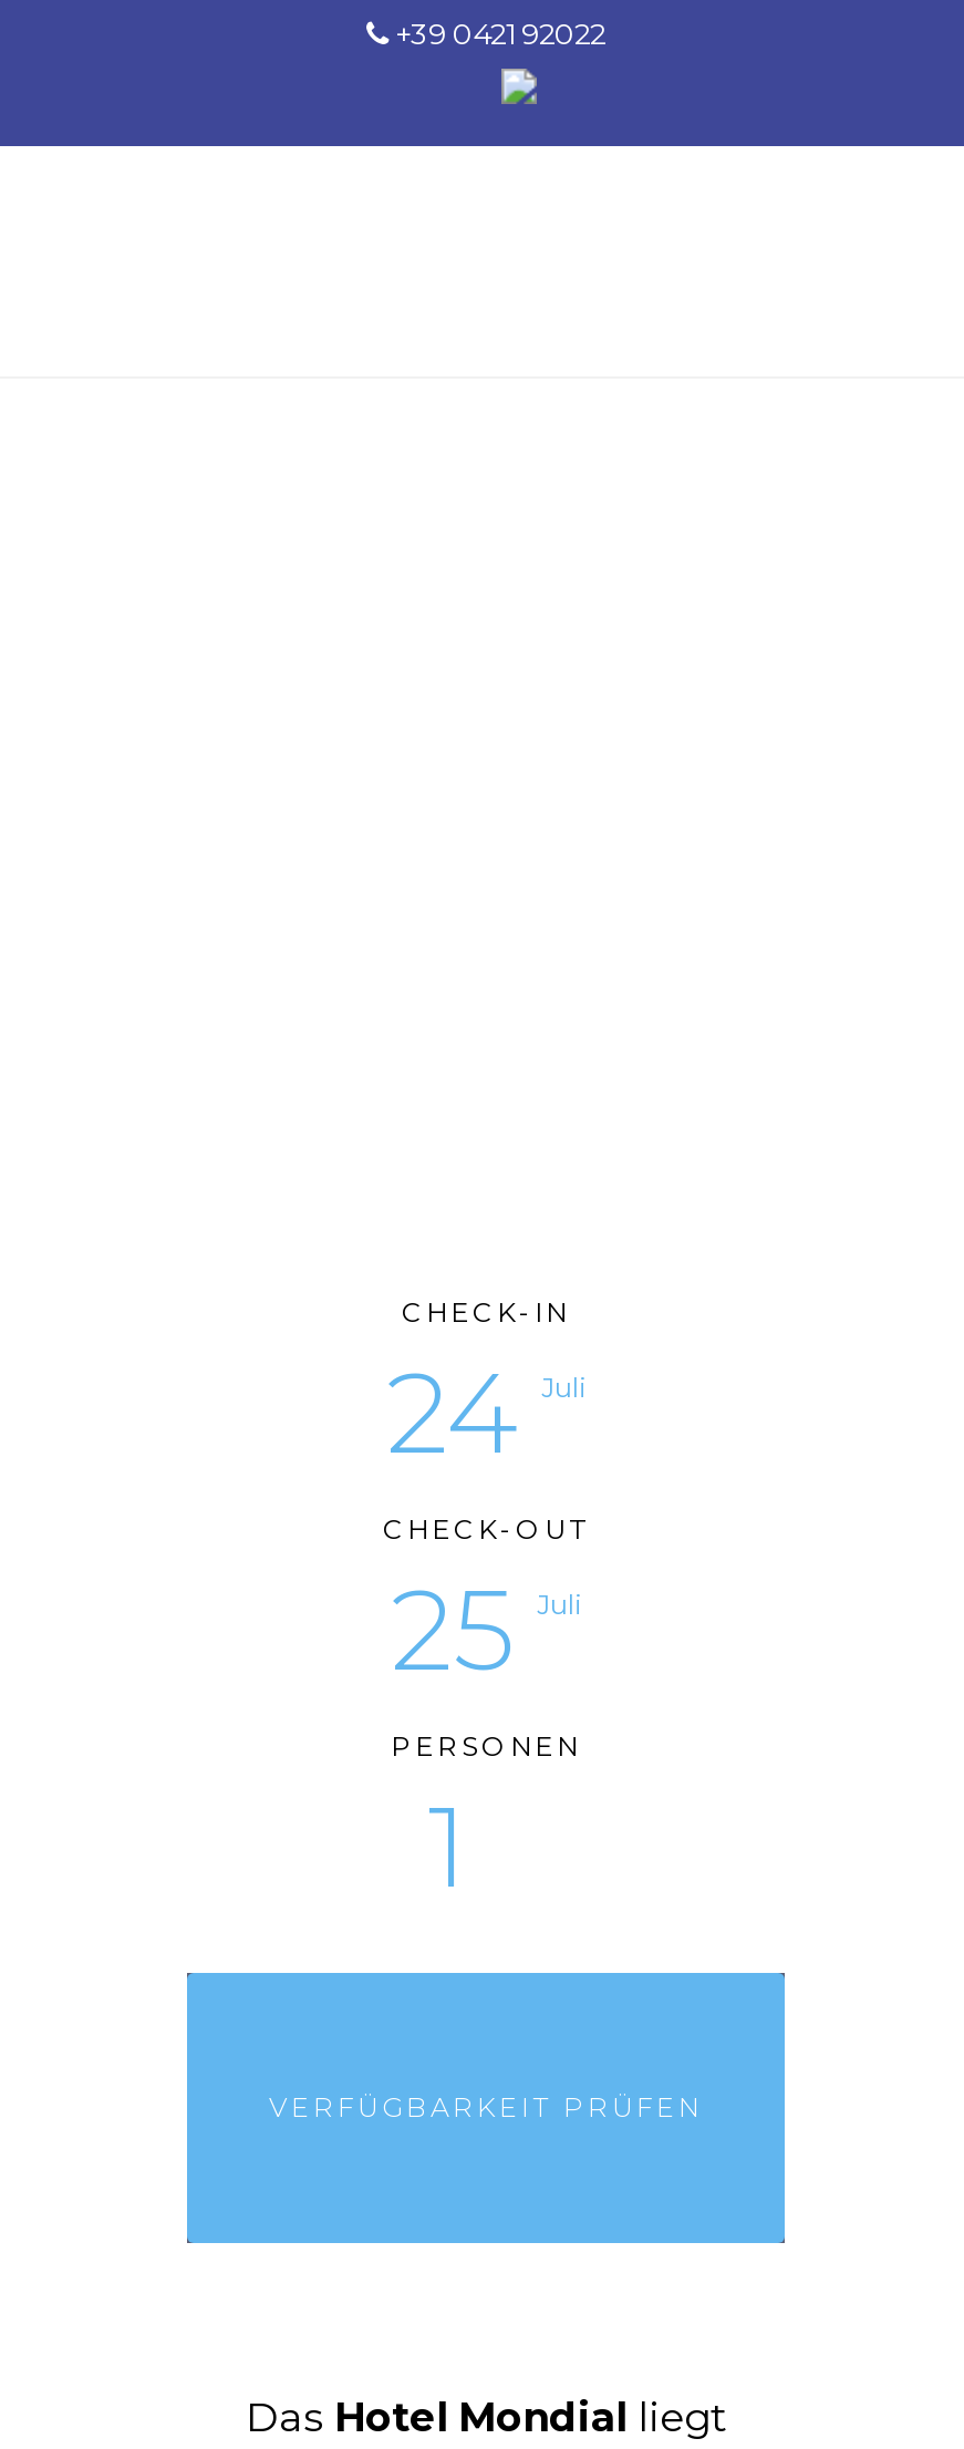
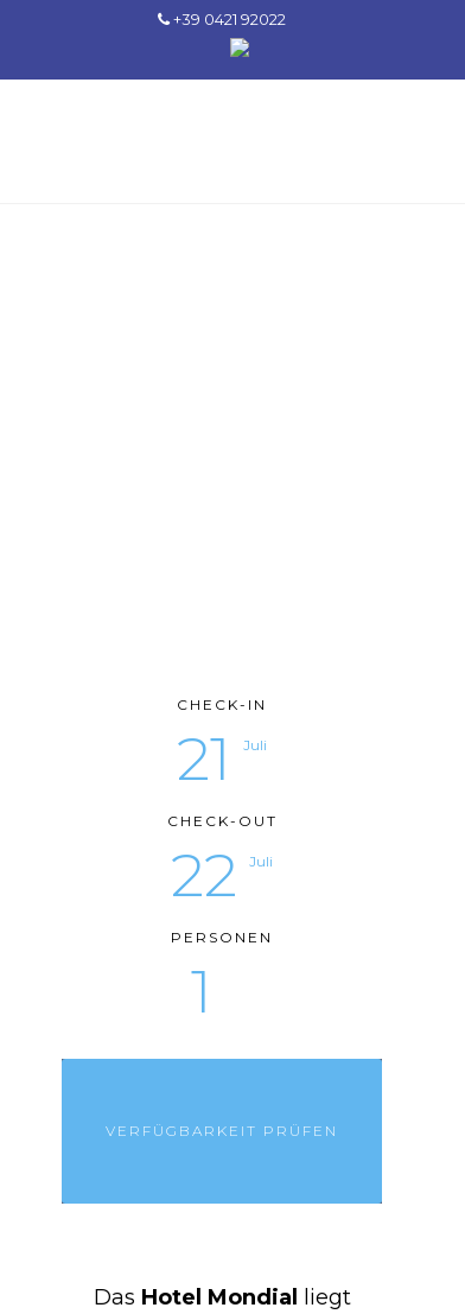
- 24 Juli
+ 21 Juli

- 25 Juli
+ 22 Juli
